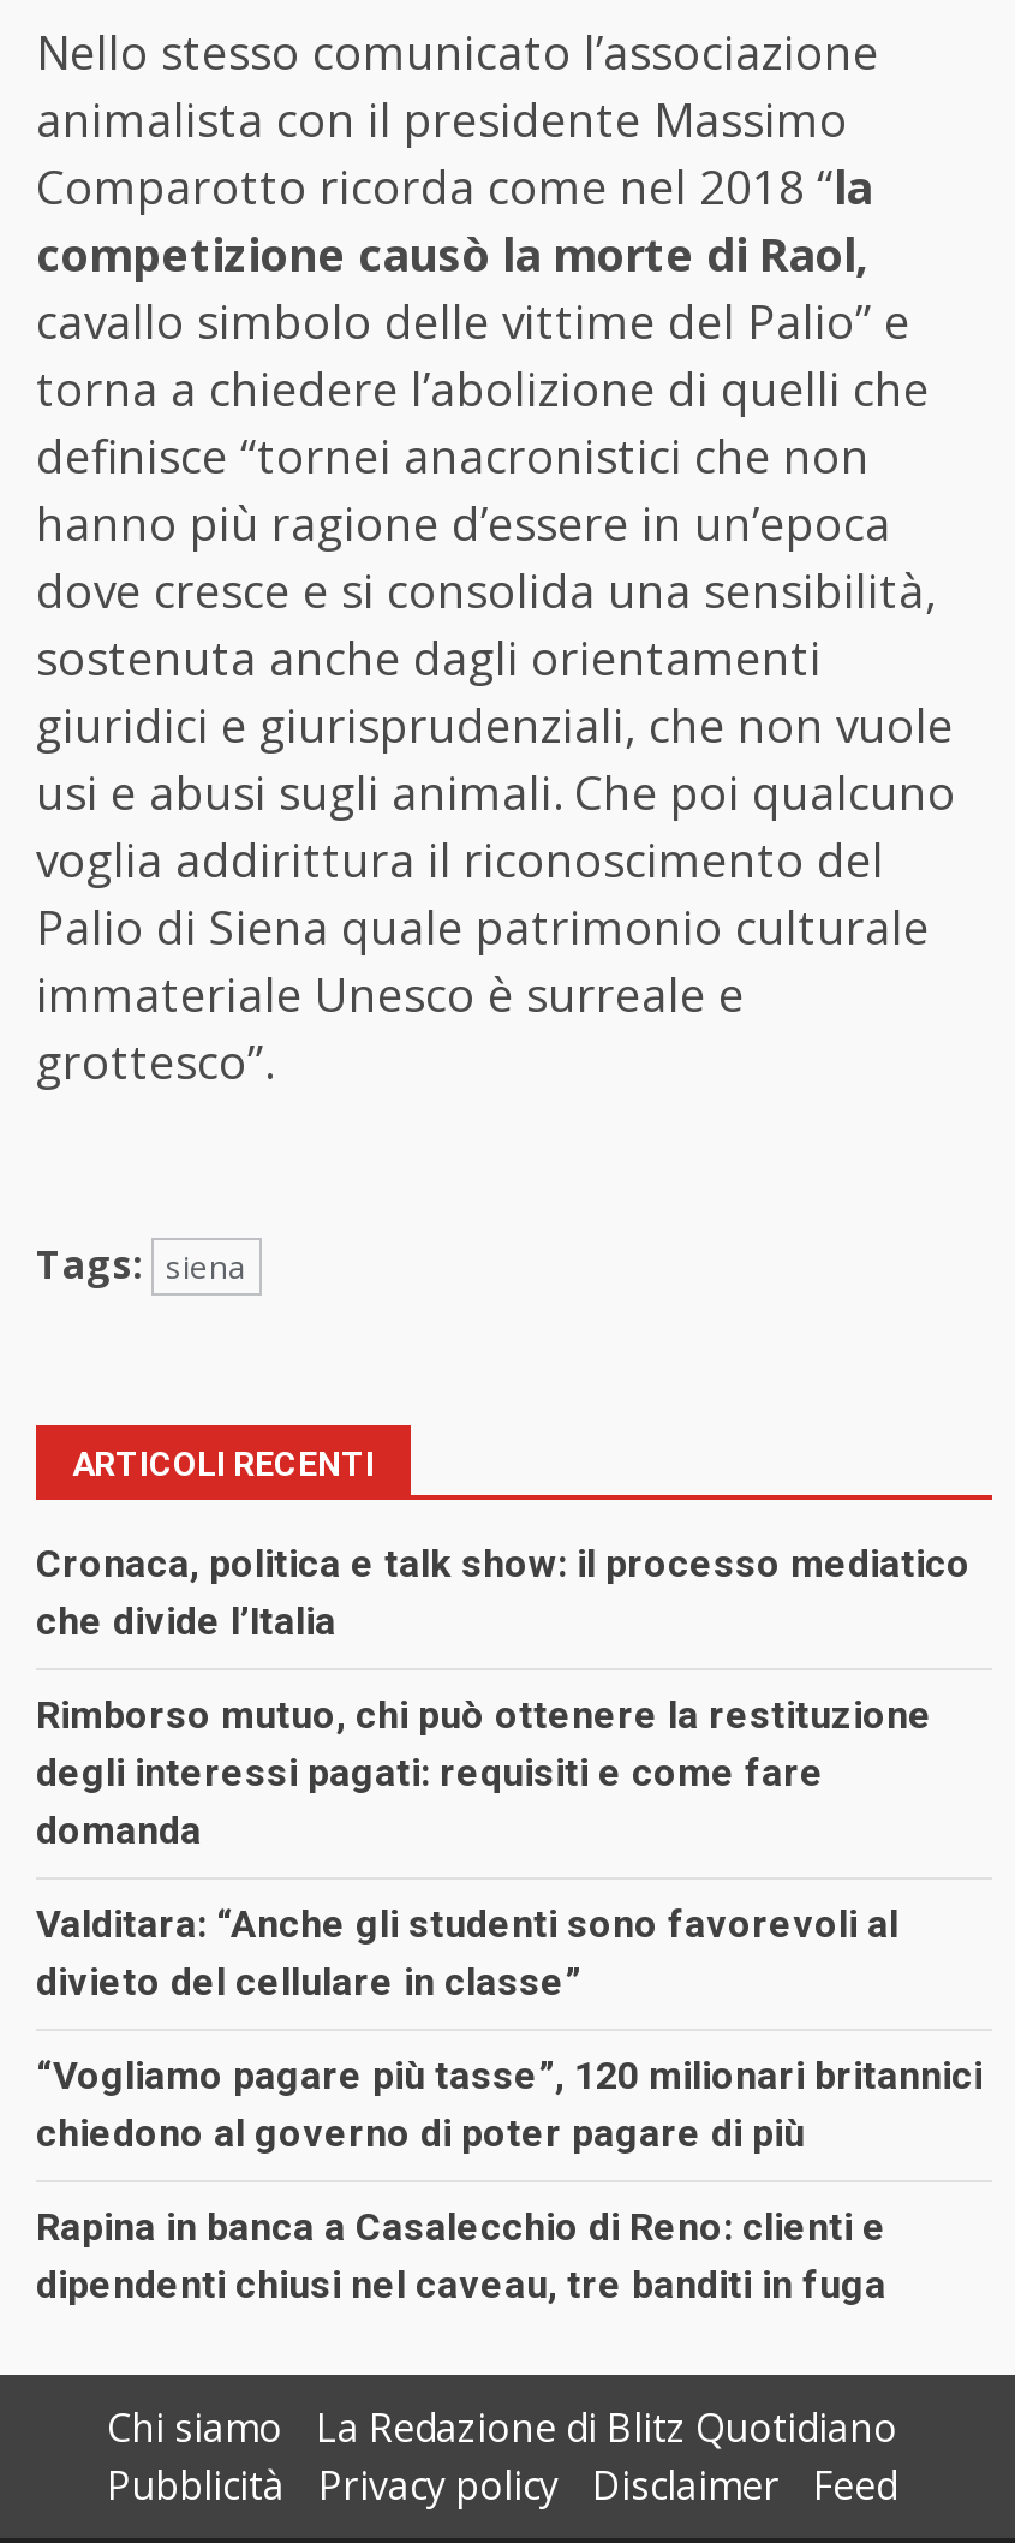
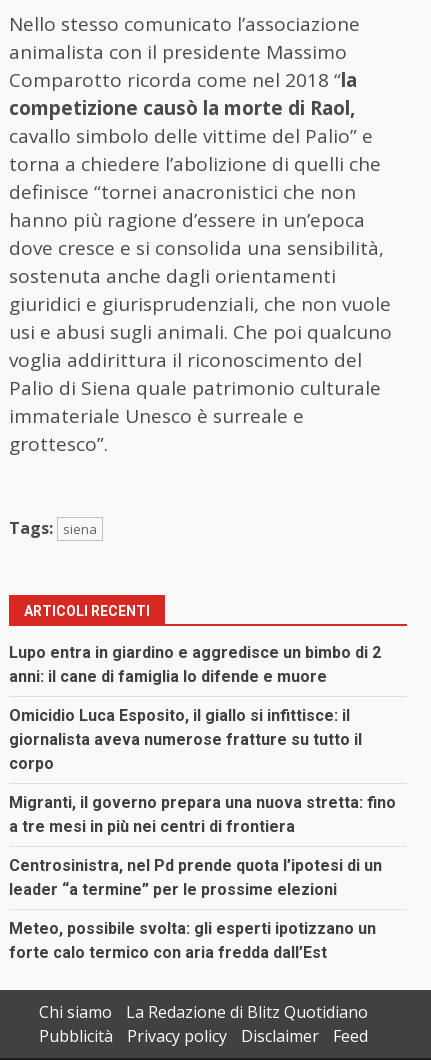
- Cronaca, politica e talk show: il processo mediatico
- che divide l’Italia
+ Lupo entra in giardino e aggredisce un bimbo di 2
+ anni: il cane di famiglia lo difende e muore

- Rimborso mutuo, chi può ottenere la restituzione
- degli interessi pagati: requisiti e come fare
- domanda
+ Omicidio Luca Esposito, il giallo si infittisce: il
+ giornalista aveva numerose fratture su tutto il
+ corpo

- Valditara: “Anche gli studenti sono favorevoli al
- divieto del cellulare in classe”
+ Migranti, il governo prepara una nuova stretta: fino
+ a tre mesi in più nei centri di frontiera

- “Vogliamo pagare più tasse”, 120 milionari britannici
- chiedono al governo di poter pagare di più
+ Centrosinistra, nel Pd prende quota l’ipotesi di un
+ leader “a termine” per le prossime elezioni

- Rapina in banca a Casalecchio di Reno: clienti e
- dipendenti chiusi nel caveau, tre banditi in fuga
+ Meteo, possibile svolta: gli esperti ipotizzano un
+ forte calo termico con aria fredda dall’Est
